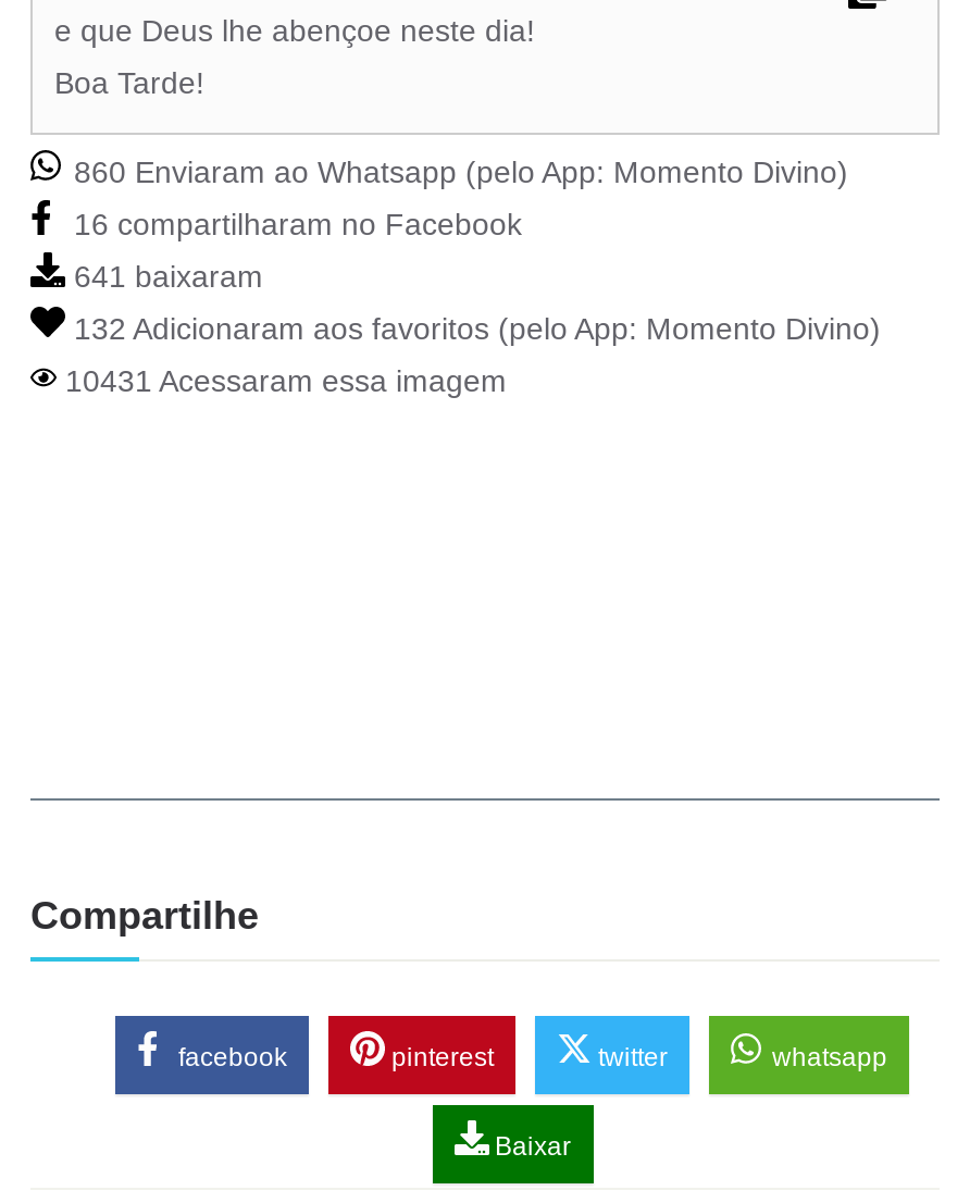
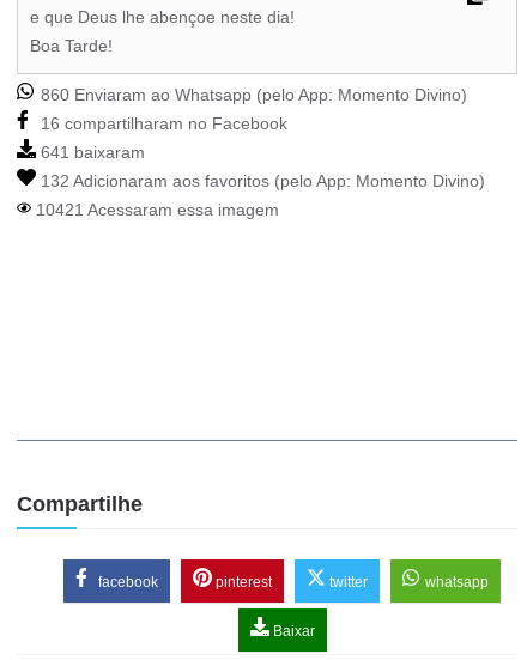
- 10431 Acessaram essa imagem
+ 10421 Acessaram essa imagem
